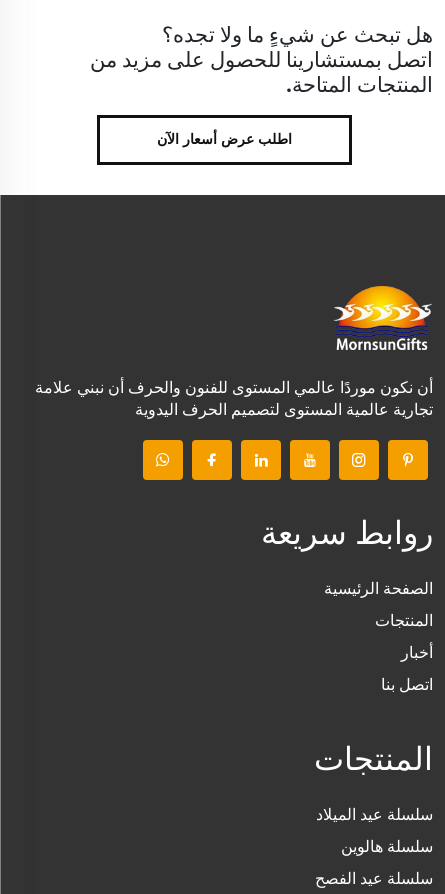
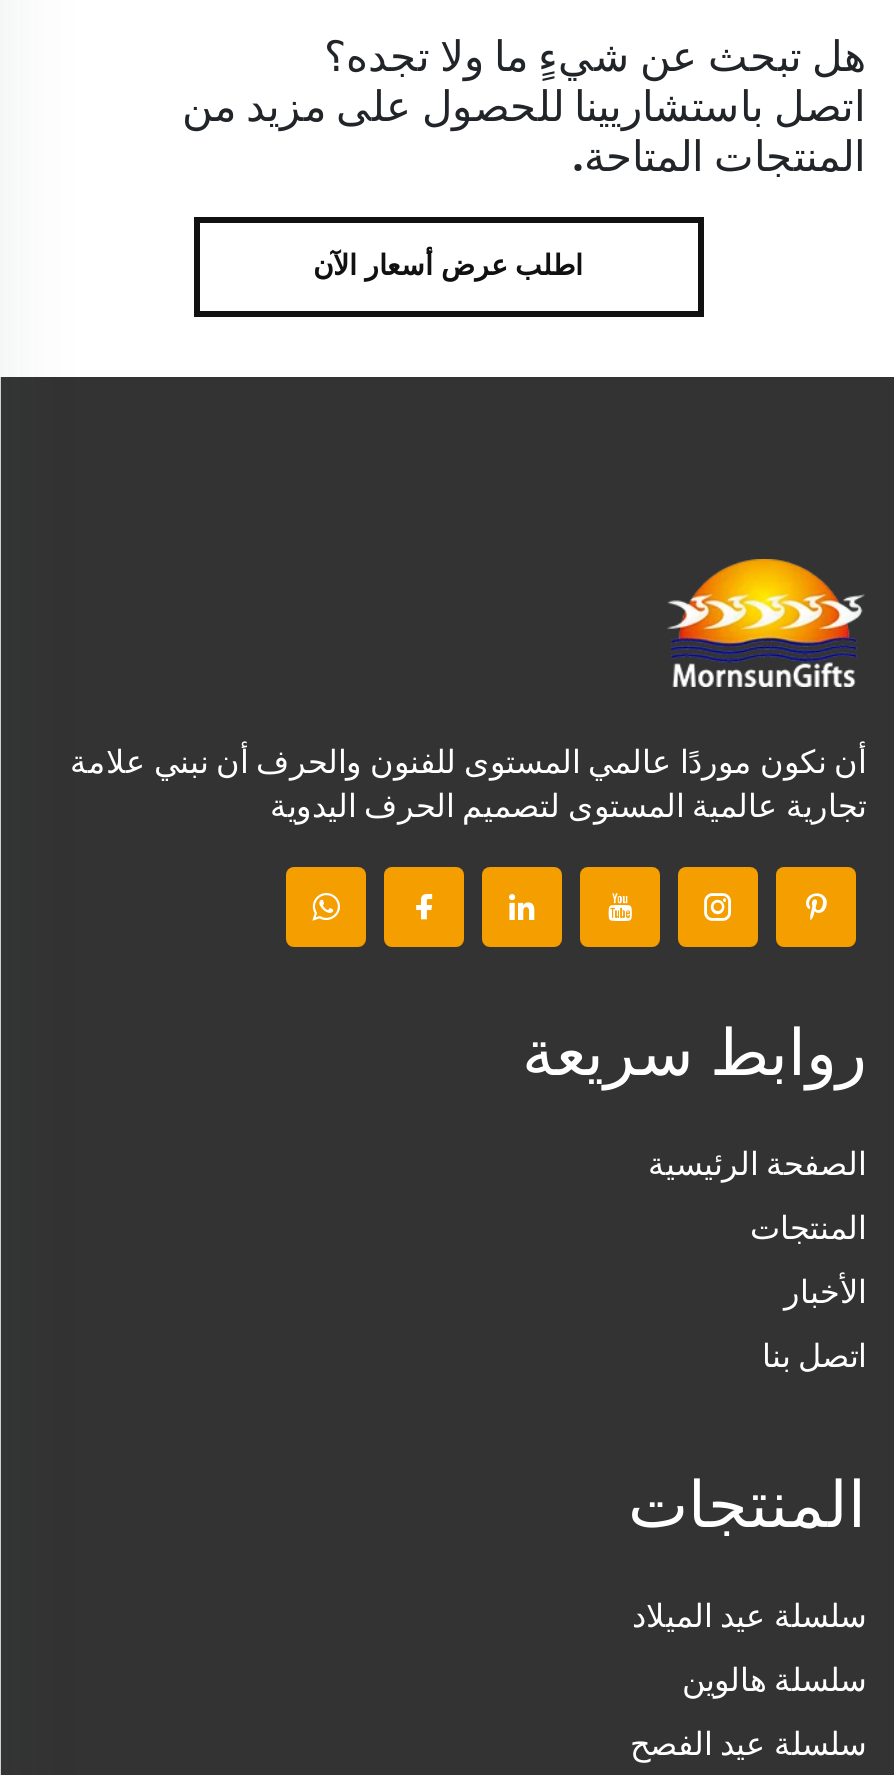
- اتصل بمستشارينا للحصول على مزيد من
+ اتصل باستشاريينا للحصول على مزيد من

- أخبار
+ الأخبار
